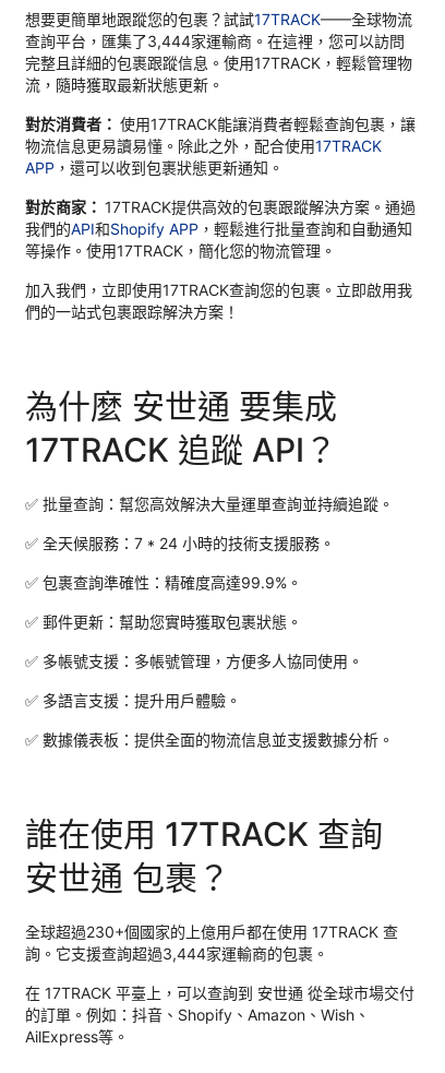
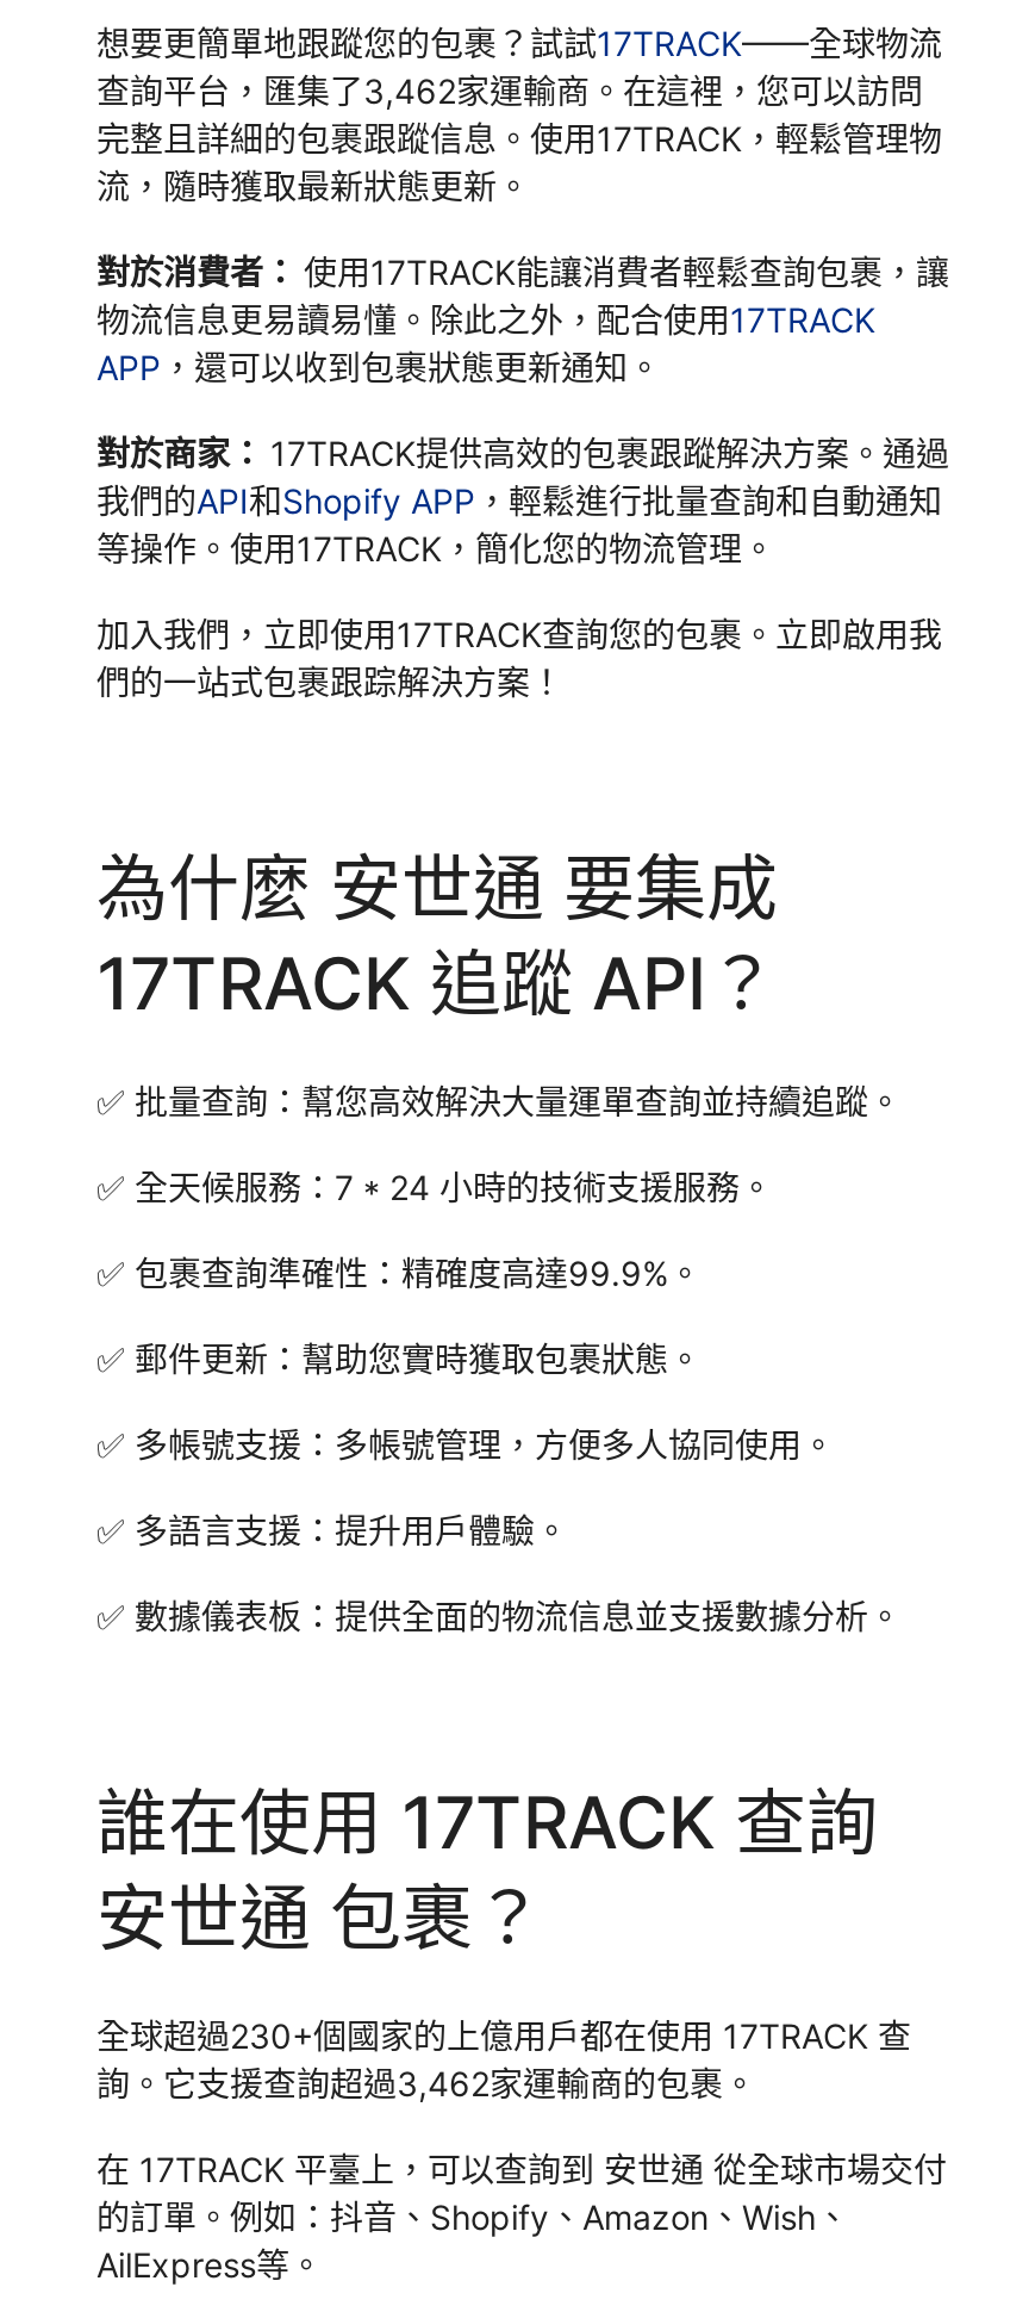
- 查詢平台，匯集了3,444家運輸商。在這裡，您可以訪問
+ 查詢平台，匯集了3,462家運輸商。在這裡，您可以訪問

- 詢。它支援查詢超過3,444家運輸商的包裹。
+ 詢。它支援查詢超過3,462家運輸商的包裹。
